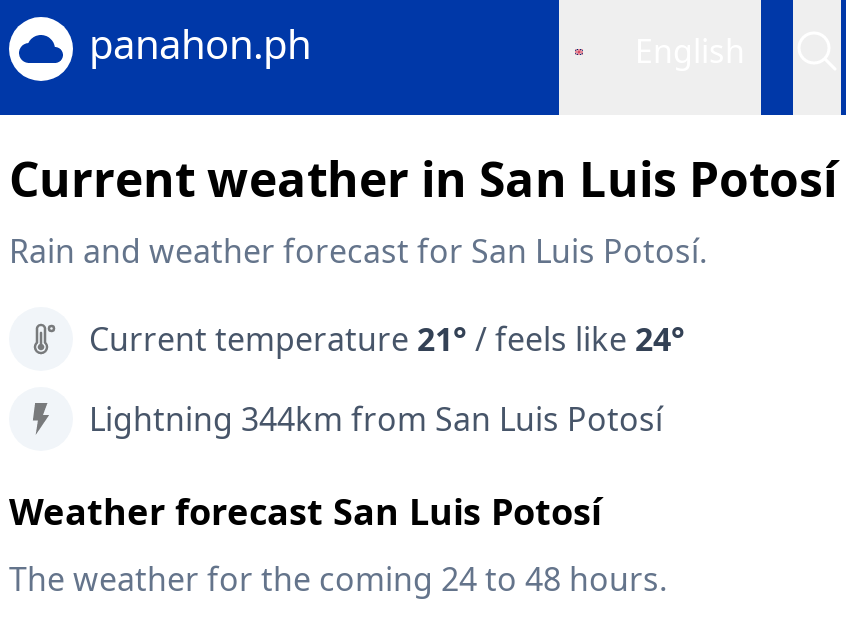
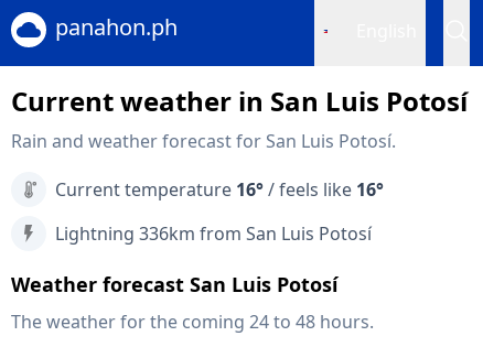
- Current temperature 21° / feels like 24°
+ Current temperature 16° / feels like 16°

- Lightning 344km from San Luis Potosí
+ Lightning 336km from San Luis Potosí
